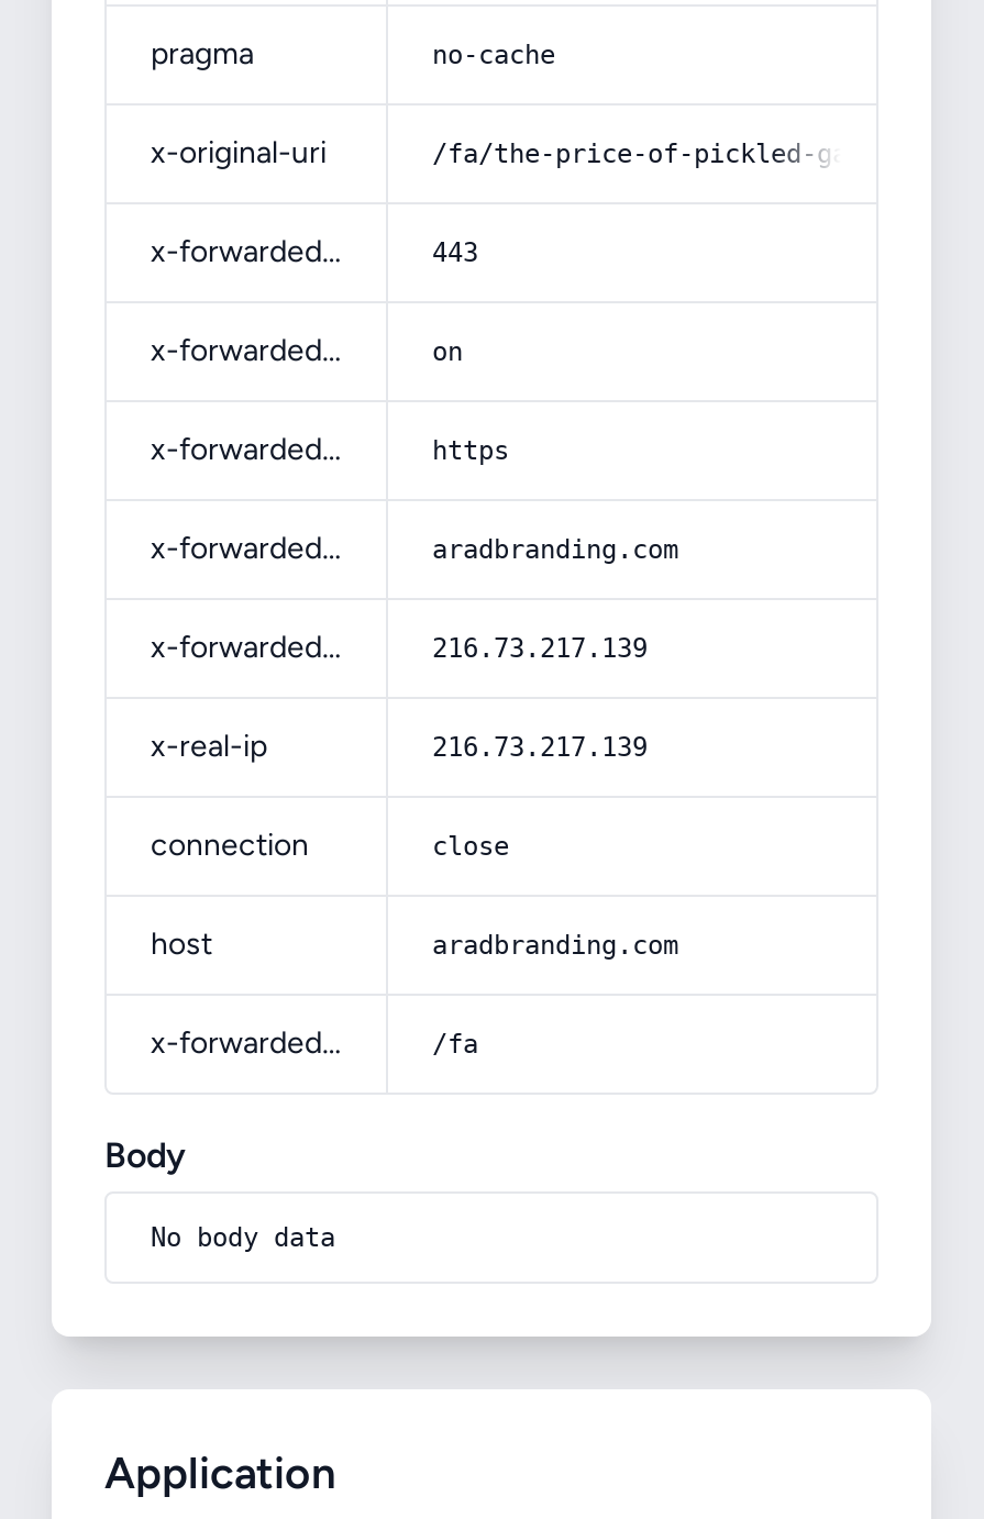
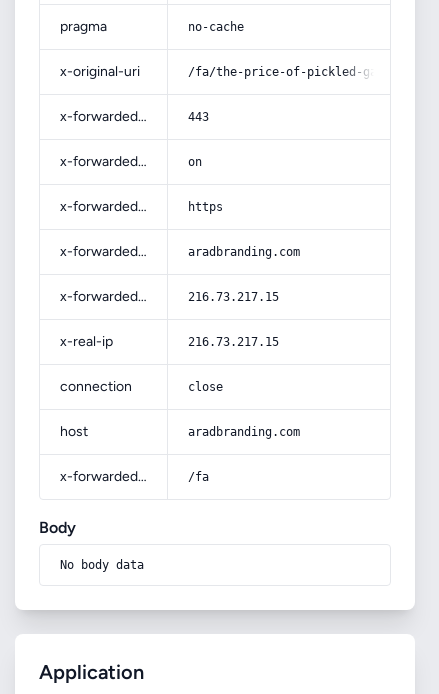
- 216.73.217.139
+ 216.73.217.15

- 216.73.217.139
+ 216.73.217.15
